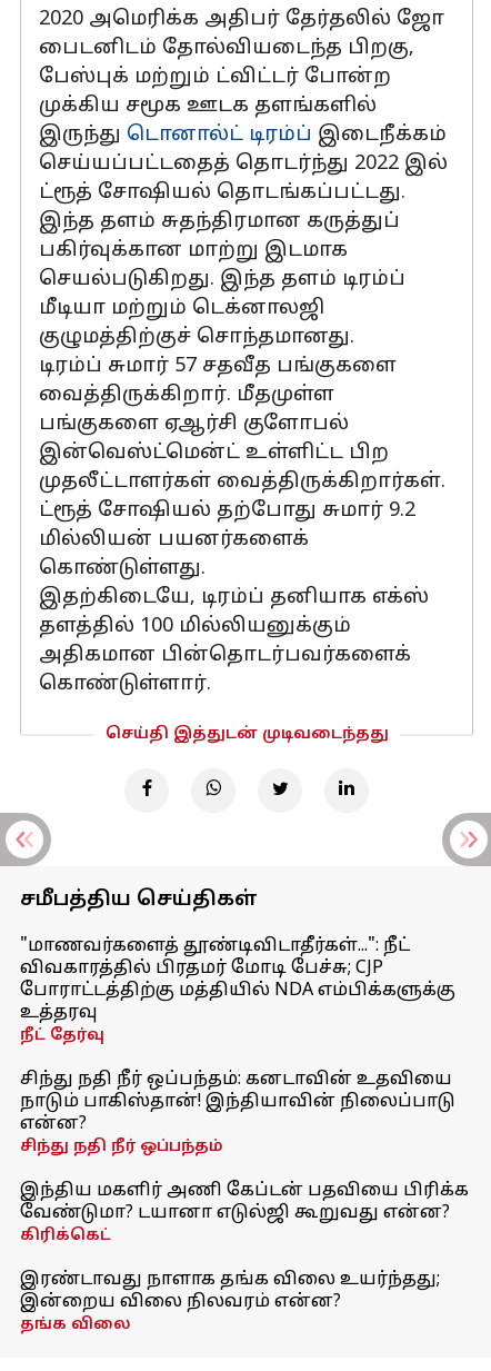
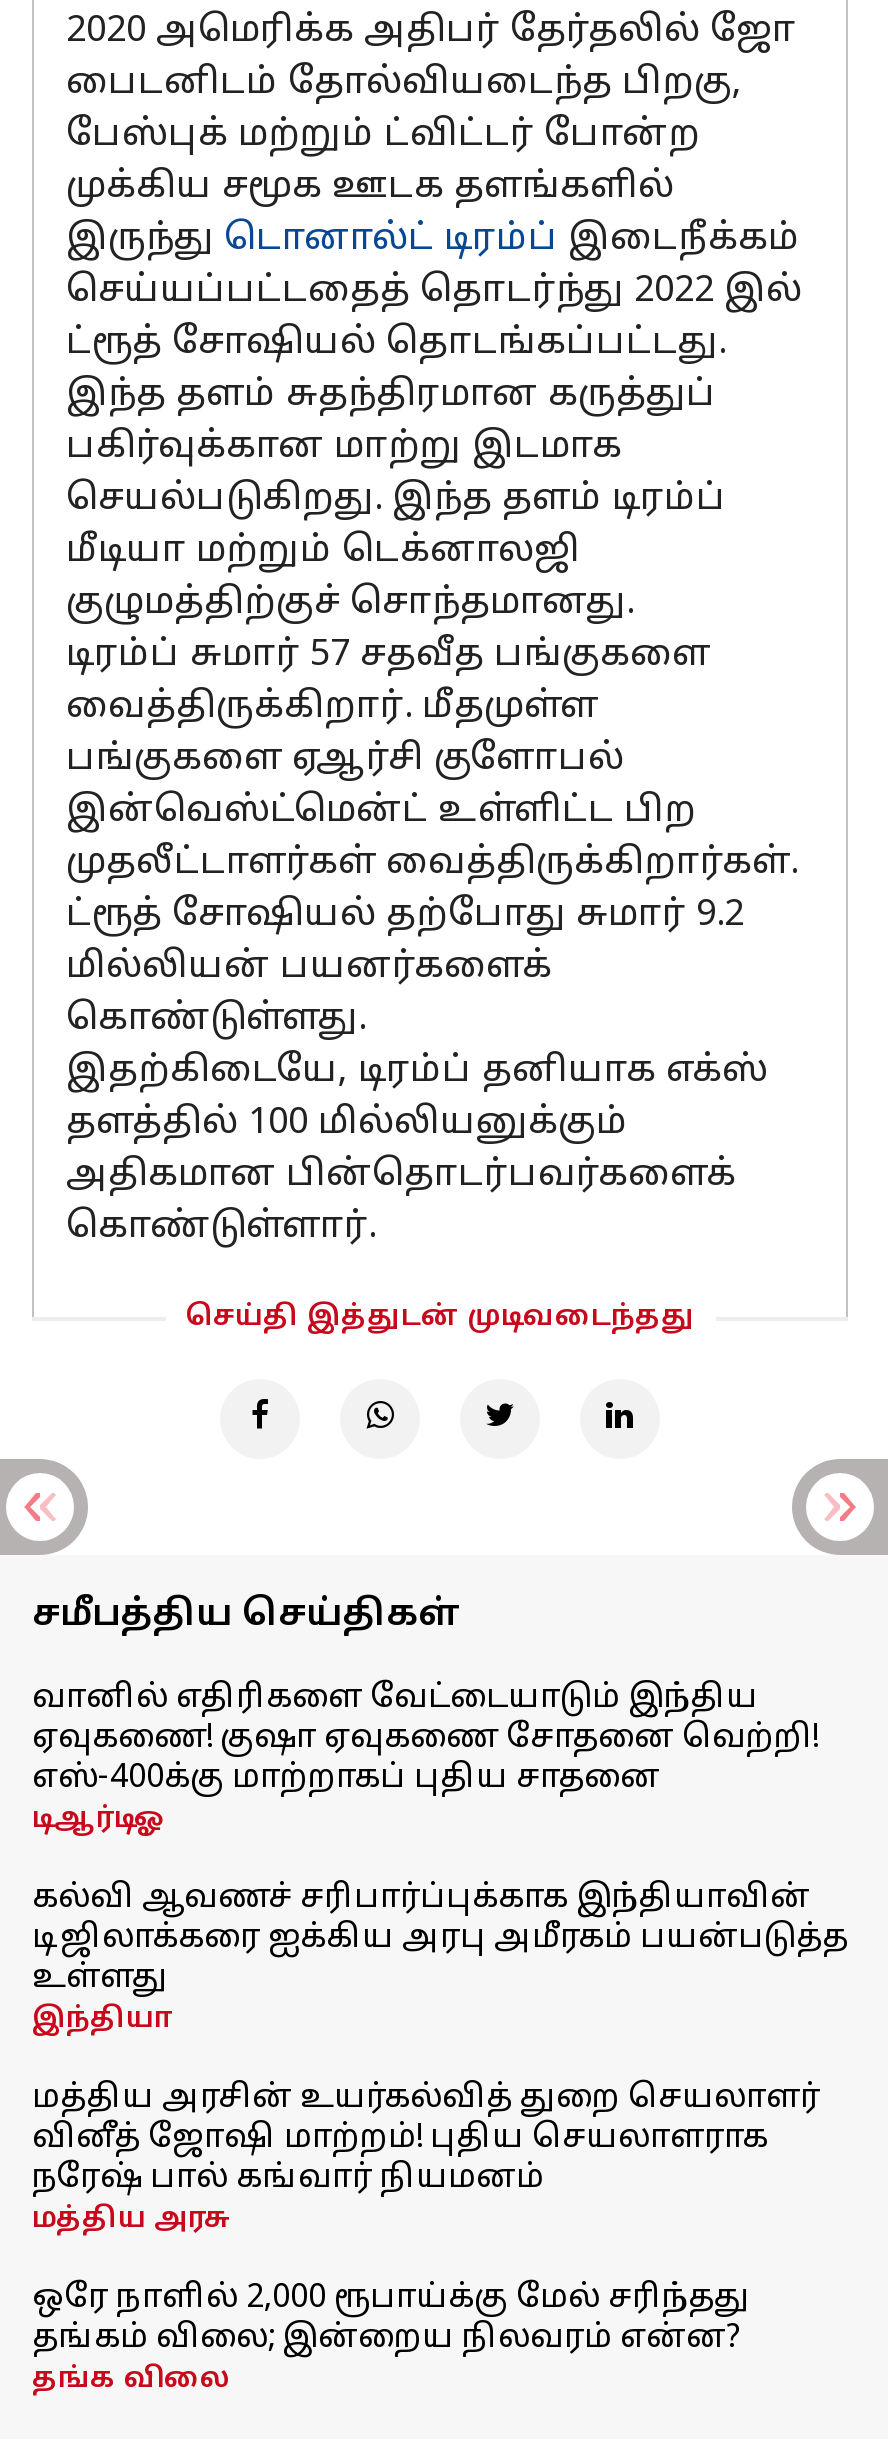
- "மாணவர்களைத் தூண்டிவிடாதீர்கள்...": நீட்
- விவகாரத்தில் பிரதமர் மோடி பேச்சு; CJP
- போராட்டத்திற்கு மத்தியில் NDA எம்பிக்களுக்கு
- உத்தரவு
- நீட் தேர்வு
+ வானில் எதிரிகளை வேட்டையாடும் இந்திய
+ ஏவுகணை! குஷா ஏவுகணை சோதனை வெற்றி!
+ எஸ்-400க்கு மாற்றாகப் புதிய சாதனை
+ டிஆர்டிஓ

- சிந்து நதி நீர் ஒப்பந்தம்: கனடாவின் உதவியை
- நாடும் பாகிஸ்தான்! இந்தியாவின் நிலைப்பாடு
- என்ன?
- சிந்து நதி நீர் ஒப்பந்தம்
+ கல்வி ஆவணச் சரிபார்ப்புக்காக இந்தியாவின்
+ டிஜிலாக்கரை ஐக்கிய அரபு அமீரகம் பயன்படுத்த
+ உள்ளது
+ இந்தியா

- இந்திய மகளிர் அணி கேப்டன் பதவியை பிரிக்க
- வேண்டுமா? டயானா எடுல்ஜி கூறுவது என்ன?
- கிரிக்கெட்
+ மத்திய அரசின் உயர்கல்வித் துறை செயலாளர்
+ வினீத் ஜோஷி மாற்றம்! புதிய செயலாளராக
+ நரேஷ் பால் கங்வார் நியமனம்
+ மத்திய அரசு

- இரண்டாவது நாளாக தங்க விலை உயர்ந்தது;
- இன்றைய விலை நிலவரம் என்ன?
+ ஒரே நாளில் 2,000 ரூபாய்க்கு மேல் சரிந்தது
+ தங்கம் விலை; இன்றைய நிலவரம் என்ன?
